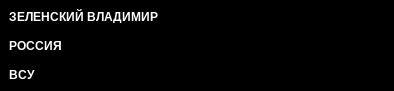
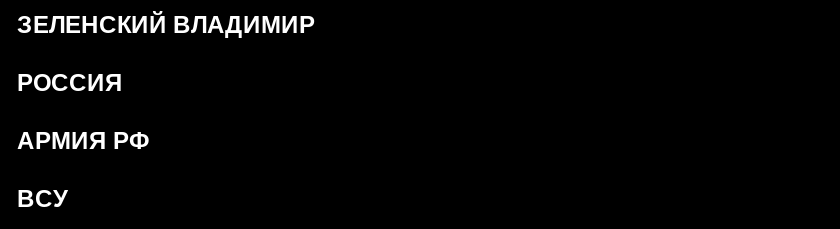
+ АРМИЯ РФ
